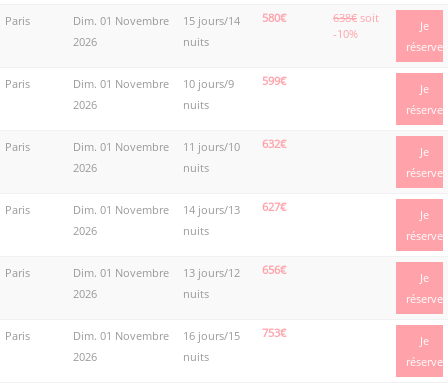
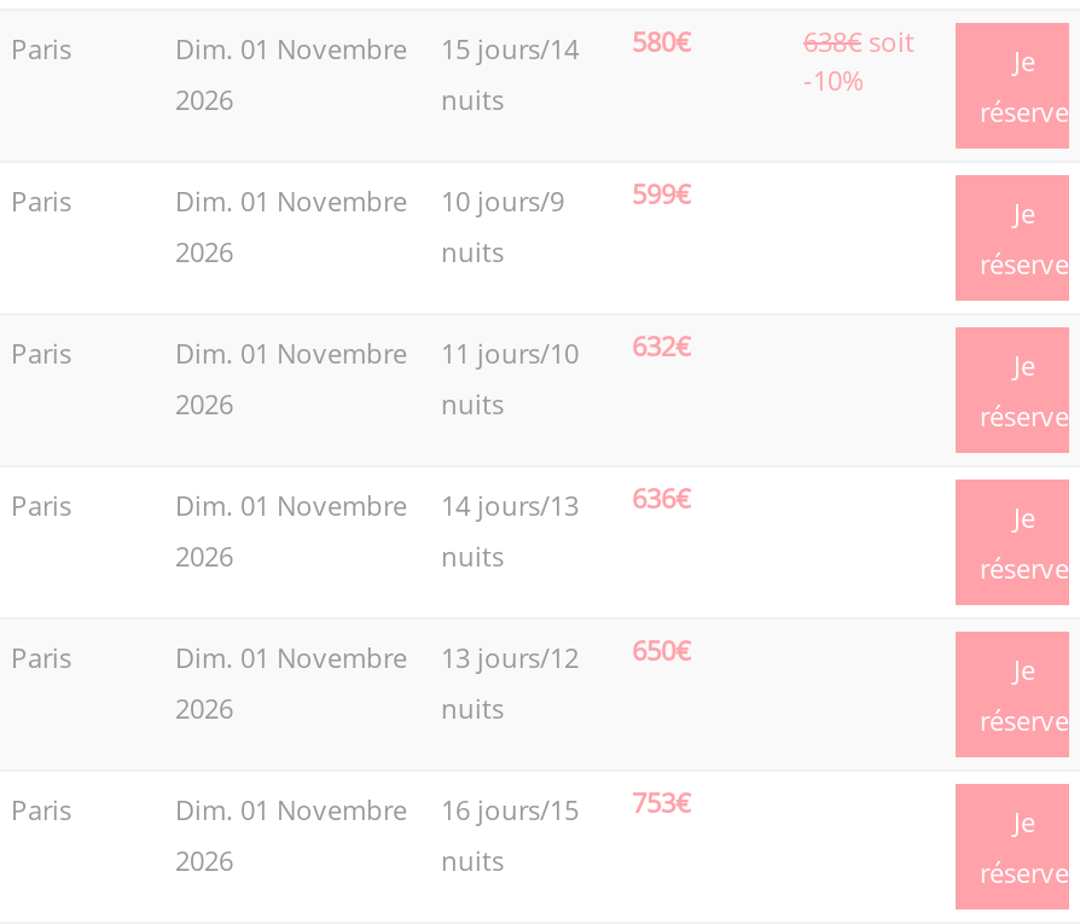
- Dim. 01 Novembre 14 jours/13 627€
+ Dim. 01 Novembre 14 jours/13 636€

- Dim. 01 Novembre 13 jours/12 656€
+ Dim. 01 Novembre 13 jours/12 650€
